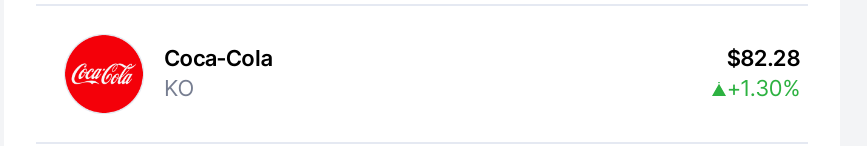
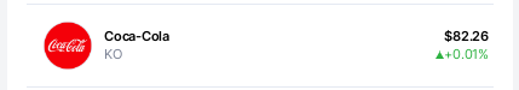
- $82.28
+ $82.26

- +1.30%
+ +0.01%
